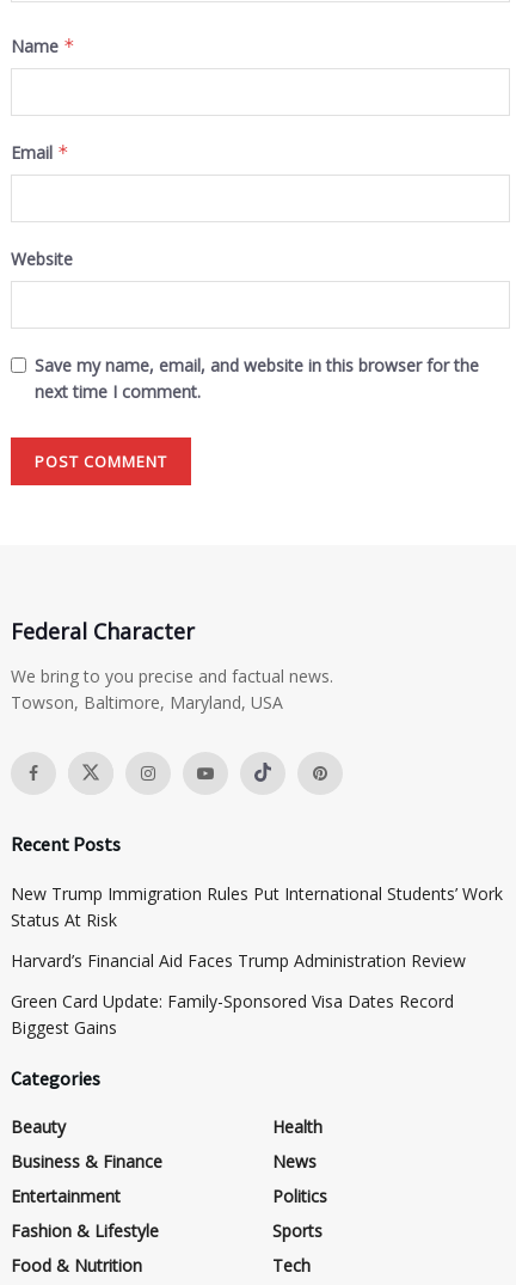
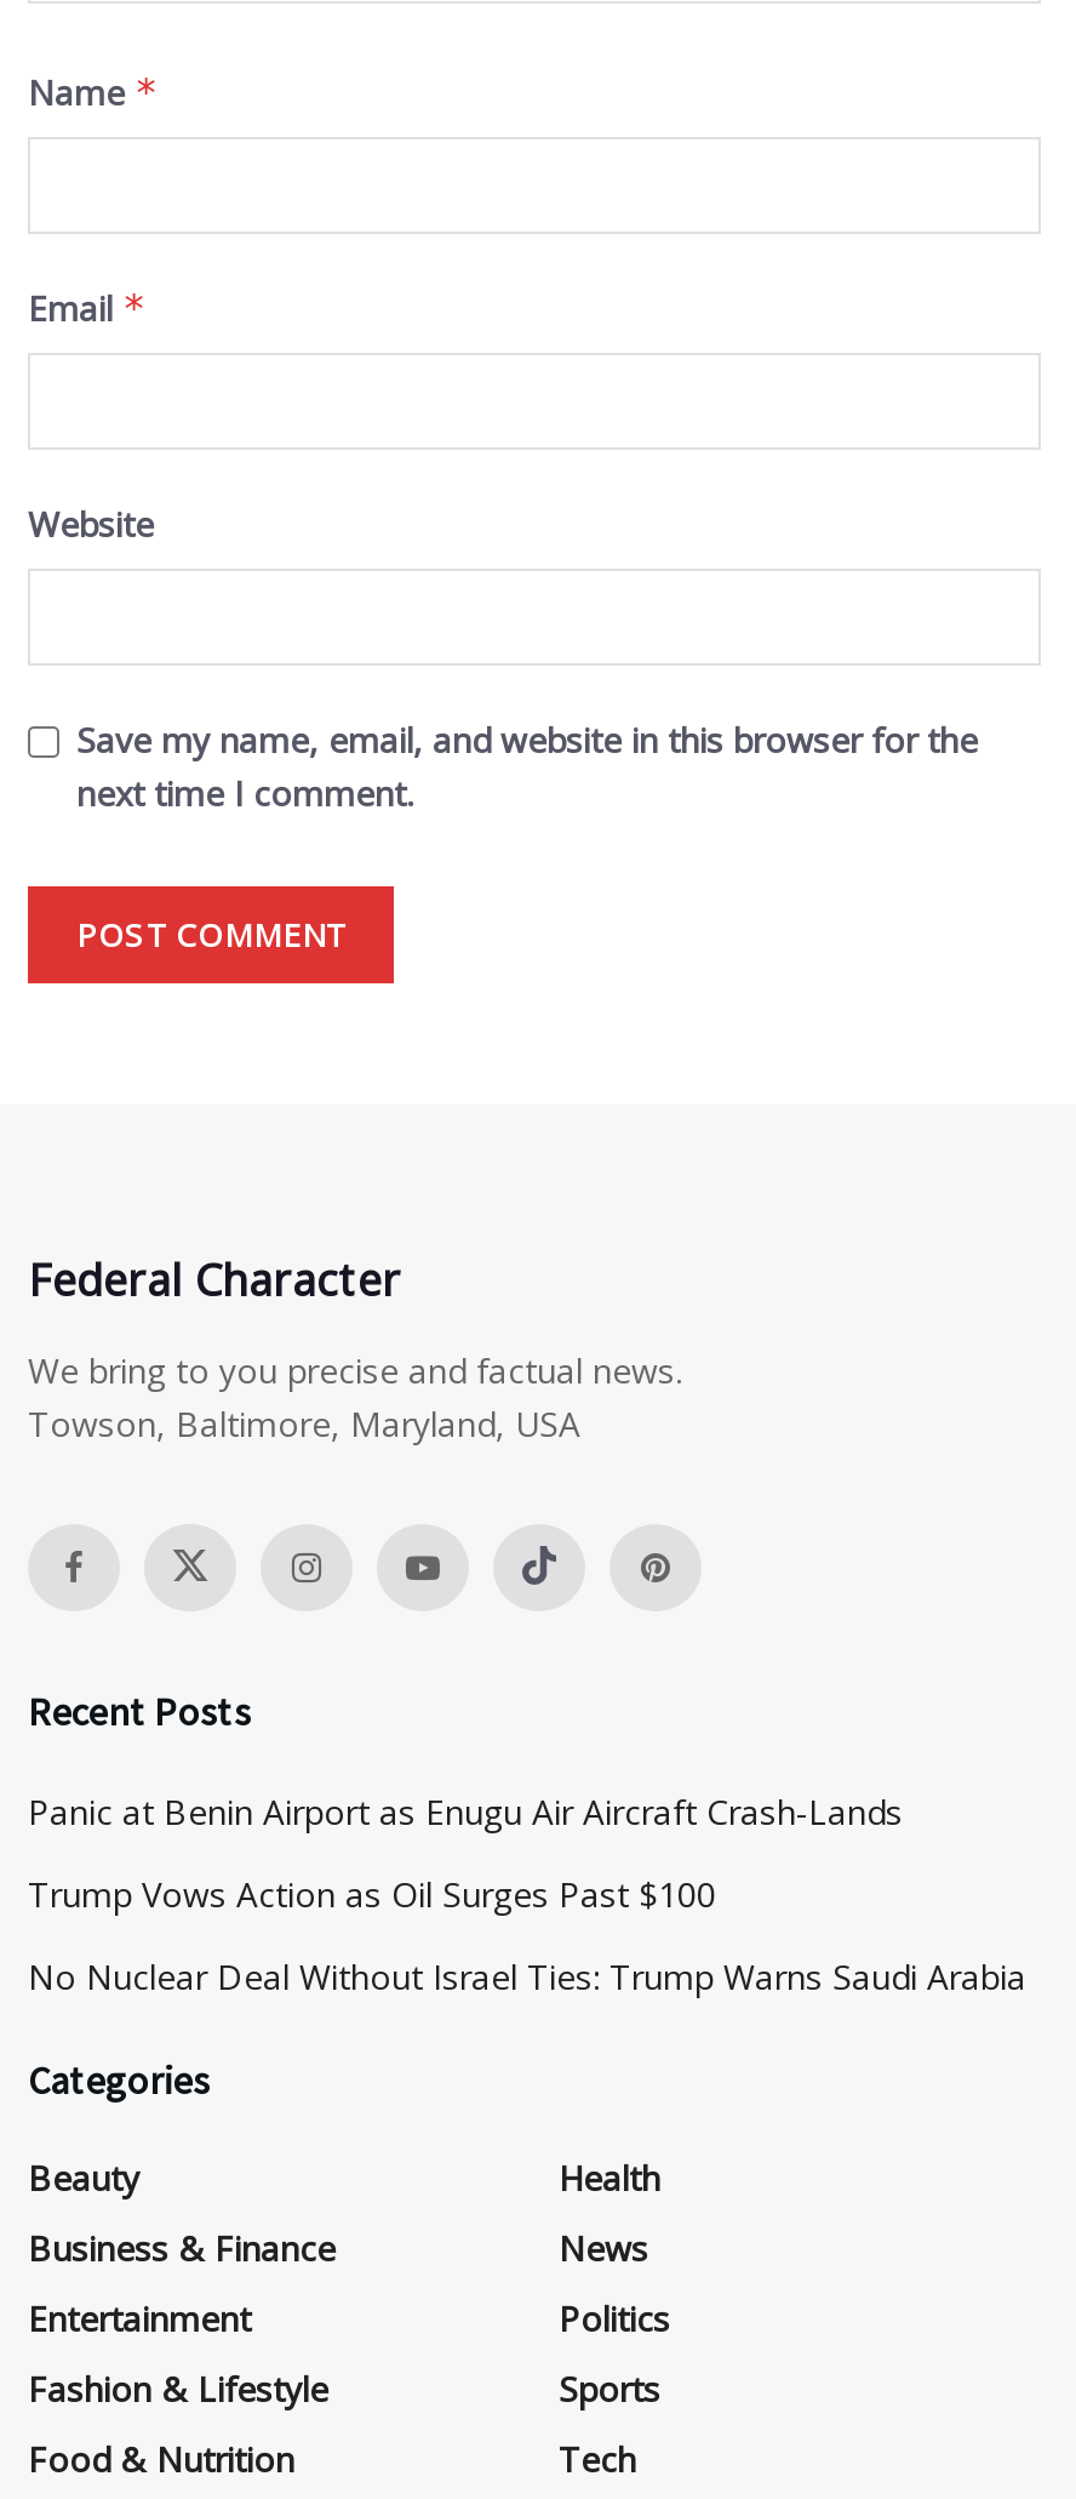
- New Trump Immigration Rules Put International Students’ Work
- Status At Risk
+ Panic at Benin Airport as Enugu Air Aircraft Crash-Lands

- Harvard’s Financial Aid Faces Trump Administration Review
+ Trump Vows Action as Oil Surges Past $100

- Green Card Update: Family-Sponsored Visa Dates Record
- Biggest Gains
+ No Nuclear Deal Without Israel Ties: Trump Warns Saudi Arabia
